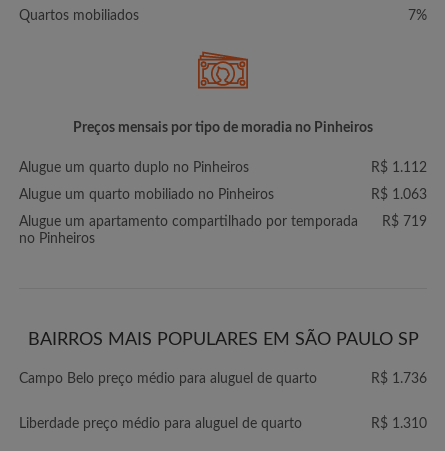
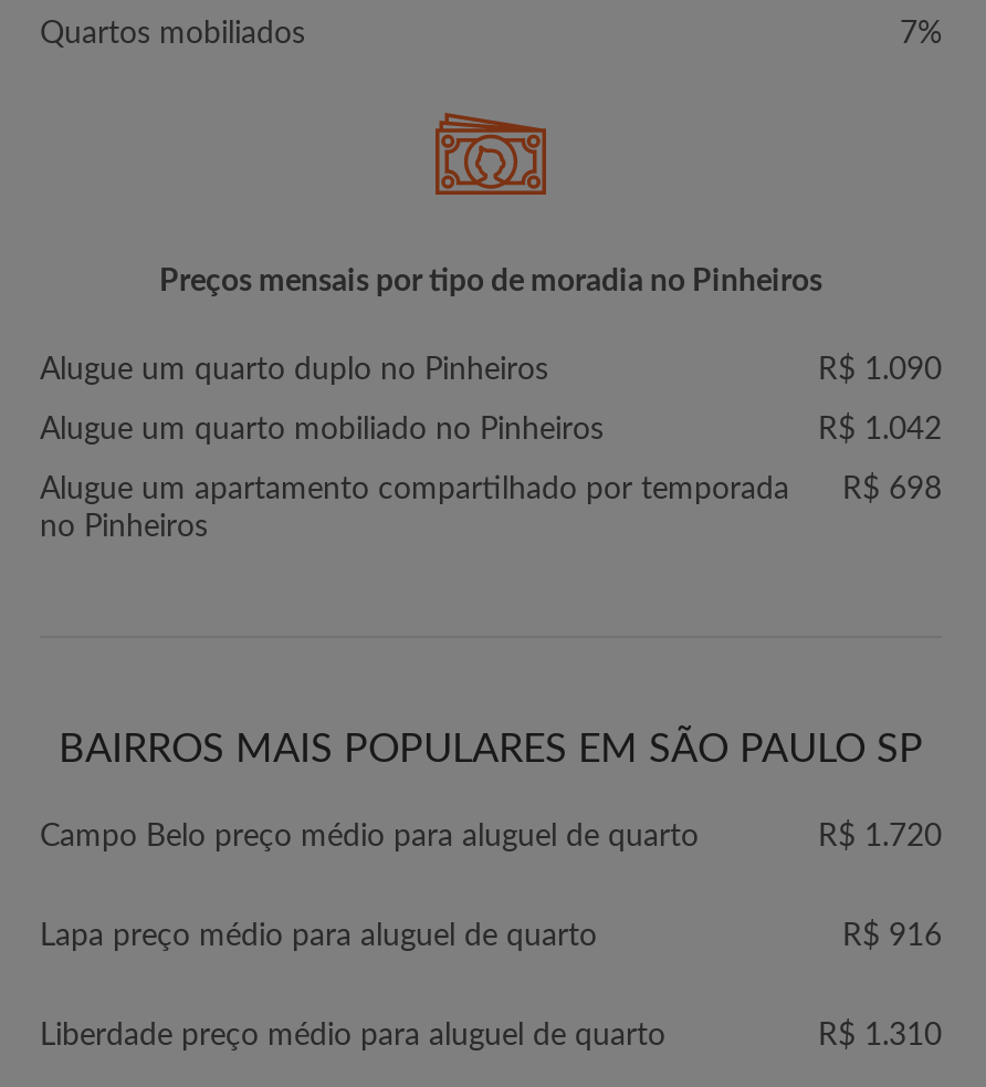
- R$ 1.112
+ R$ 1.090

- R$ 1.063
+ R$ 1.042

- Alugue um apartamento compartilhado por temporada R$ 719
+ Alugue um apartamento compartilhado por temporada R$ 698

- R$ 1.736
+ R$ 1.720
+ Lapa preço médio para aluguel de quarto
+ R$ 916
